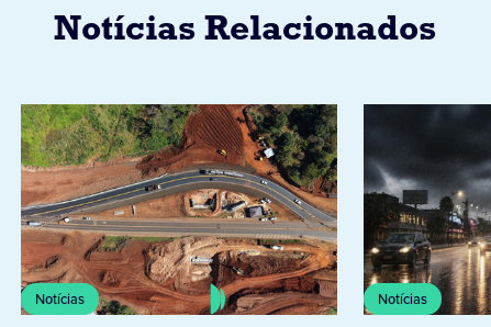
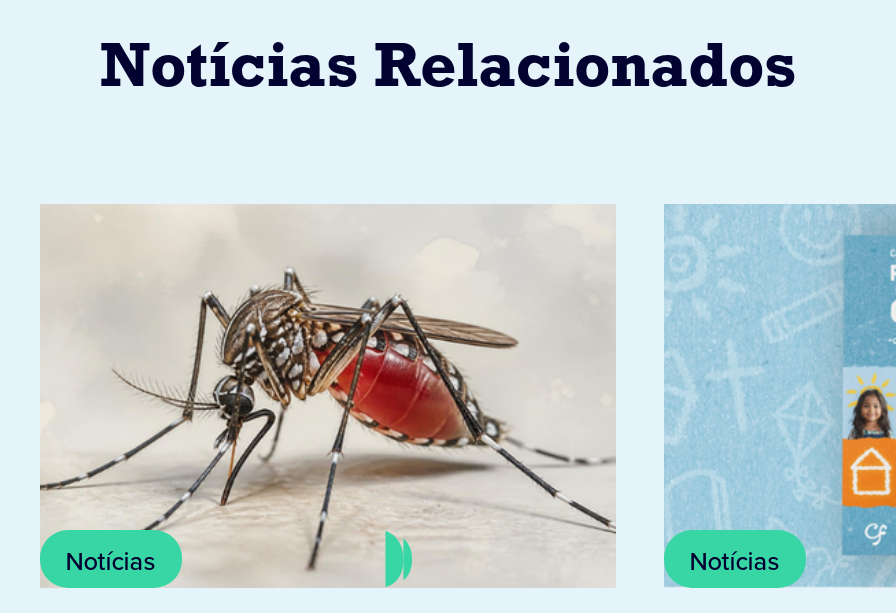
- [image]
+ [image]

- [image]
+ [image]
